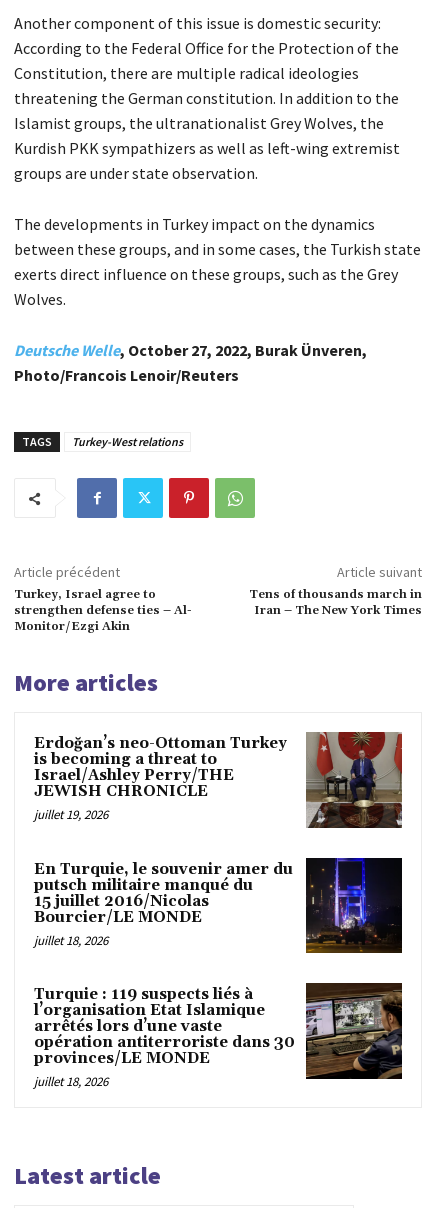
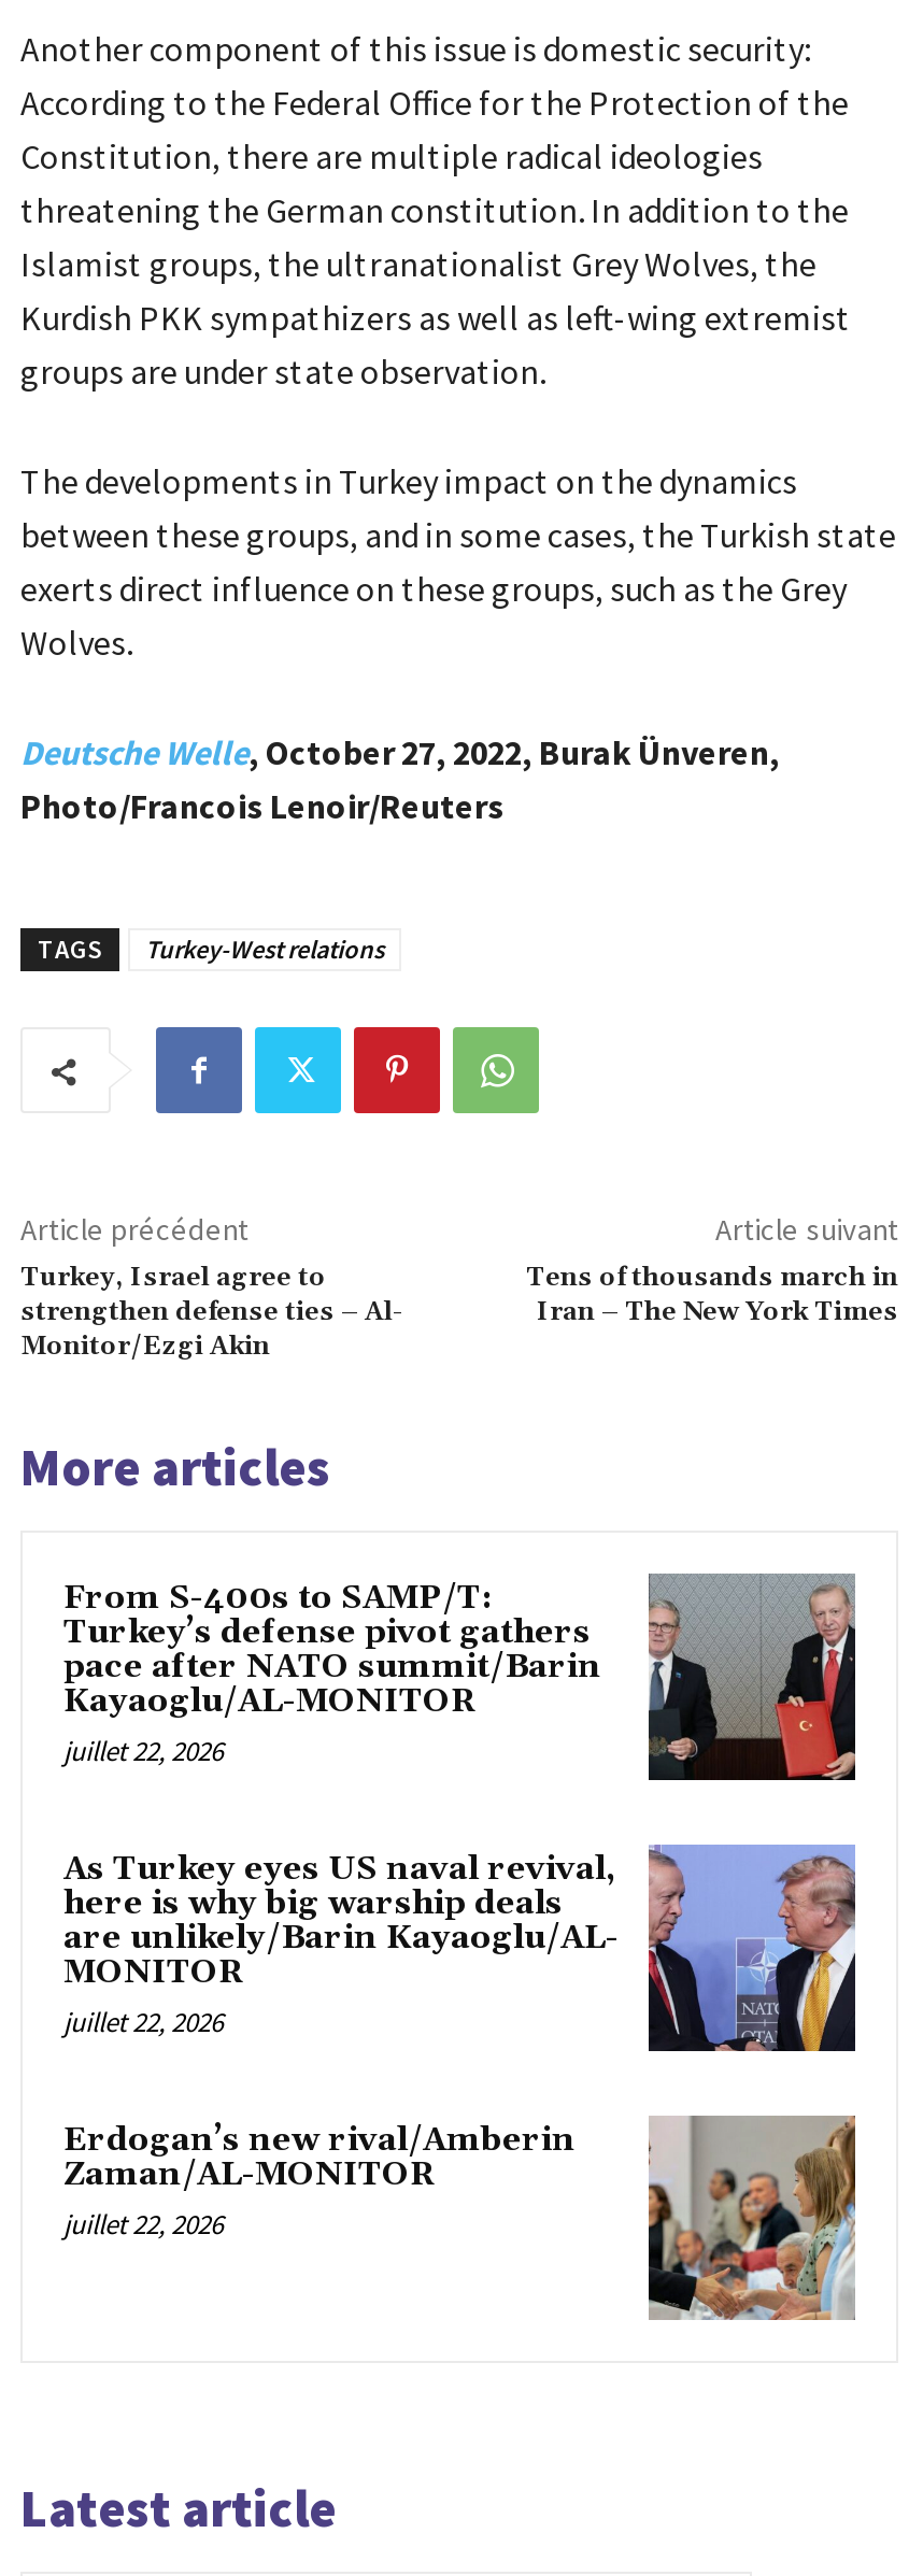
- [image]
- Erdoğan’s neo-Ottoman Turkey
- is becoming a threat to
- Israel/Ashley Perry/THE
- JEWISH CHRONICLE
- juillet 19, 2026
+ [image]
+ From S-400s to SAMP/T:
+ Turkey’s defense pivot gathers
+ pace after NATO summit/Barin
+ Kayaoglu/AL-MONITOR
+ juillet 22, 2026

- [image]
- En Turquie, le souvenir amer du
- putsch militaire manqué du
- 15 juillet 2016/Nicolas
- Bourcier/LE MONDE
- juillet 18, 2026
+ [image]
+ As Turkey eyes US naval revival,
+ here is why big warship deals
+ are unlikely/Barin Kayaoglu/AL-
+ MONITOR
+ juillet 22, 2026

- [image]
- Turquie : 119 suspects liés à
- l’organisation Etat Islamique
- arrêtés lors d’une vaste
- opération antiterroriste dans 30
- provinces/LE MONDE
- juillet 18, 2026
+ [image]
+ Erdogan’s new rival/Amberin
+ Zaman/AL-MONITOR
+ juillet 22, 2026
